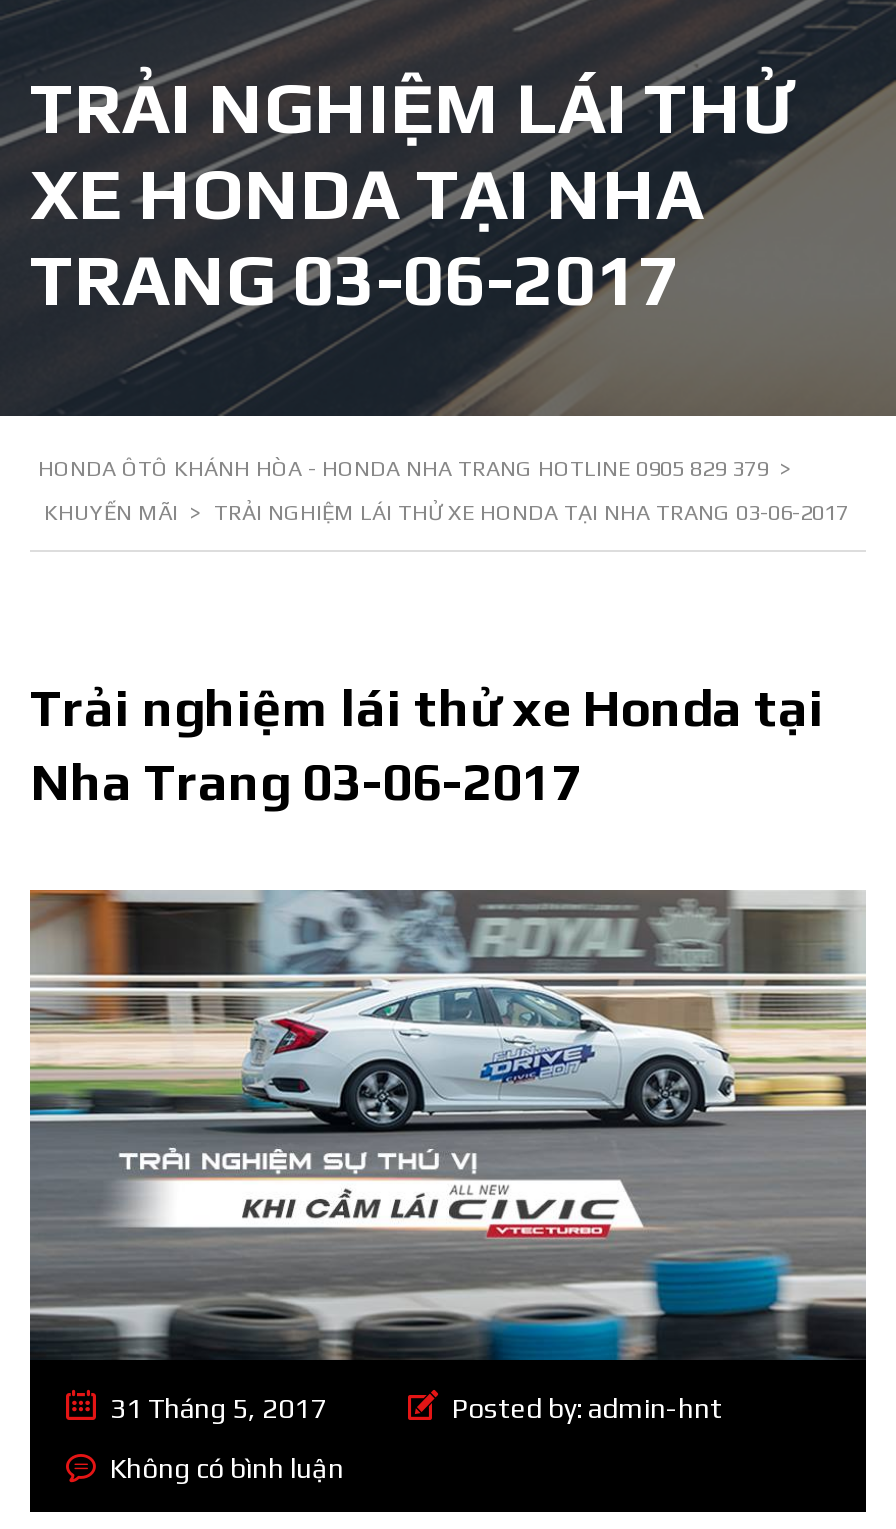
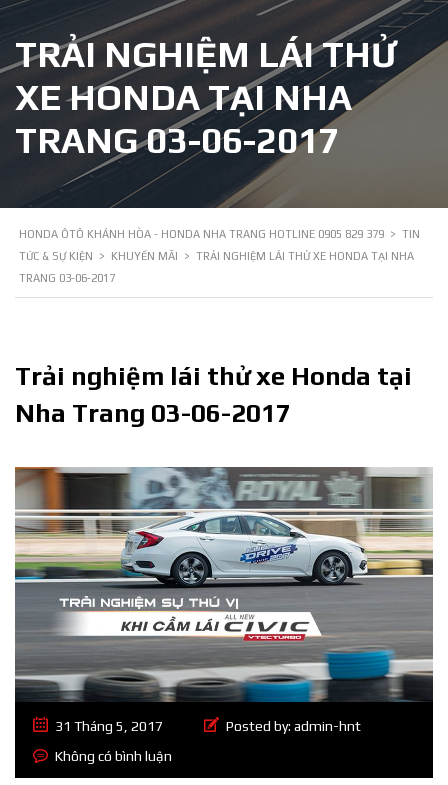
- HONDA ÔTÔ KHÁNH HÒA - HONDA NHA TRANG HOTLINE 0905 829 379 >
- KHUYẾN MÃI > TRẢI NGHIỆM LÁI THỬ XE HONDA TẠI NHA TRANG 03-06-2017
+ HONDA ÔTÔ KHÁNH HÒA - HONDA NHA TRANG HOTLINE 0905 829 379 > TIN
+ TỨC & SỰ KIỆN > KHUYẾN MÃI > TRẢI NGHIỆM LÁI THỬ XE HONDA TẠI NHA
+ TRANG 03-06-2017
